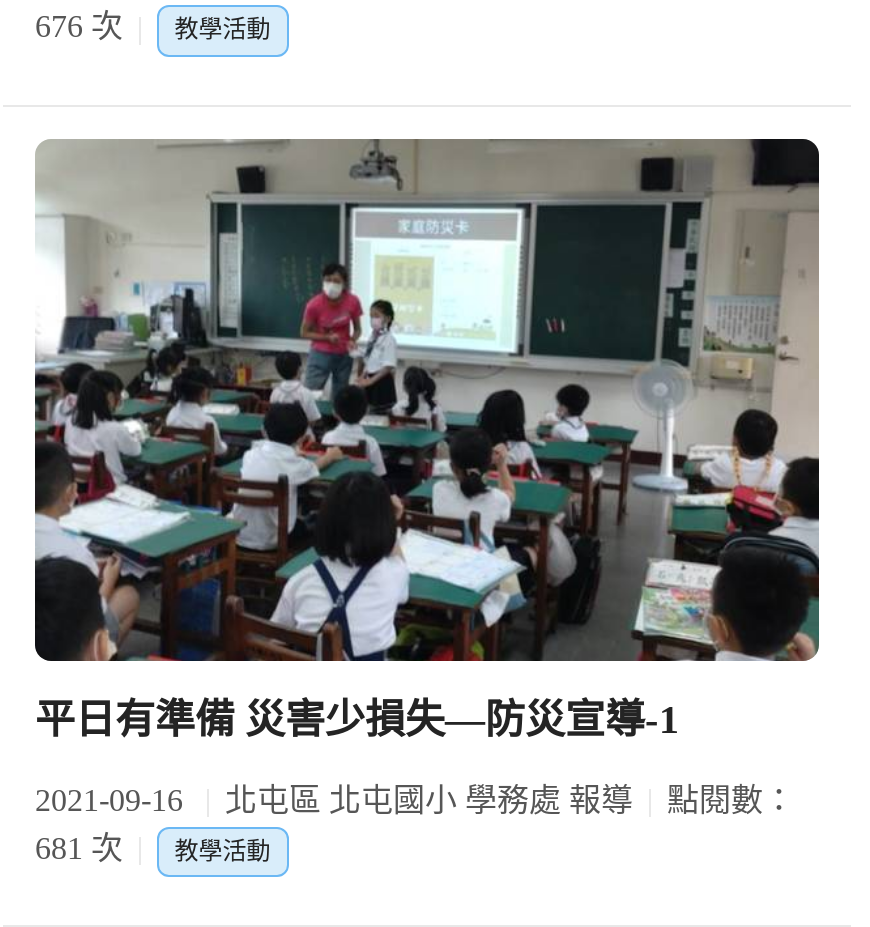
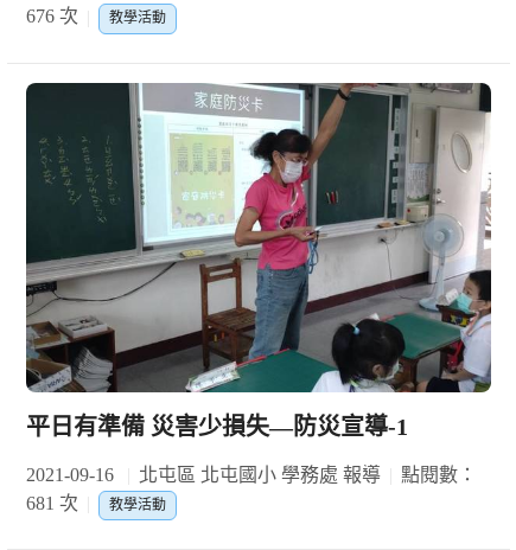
- [image]
+ [image]
